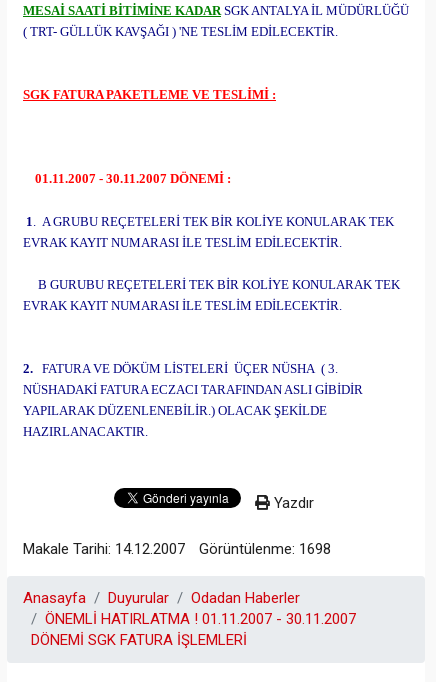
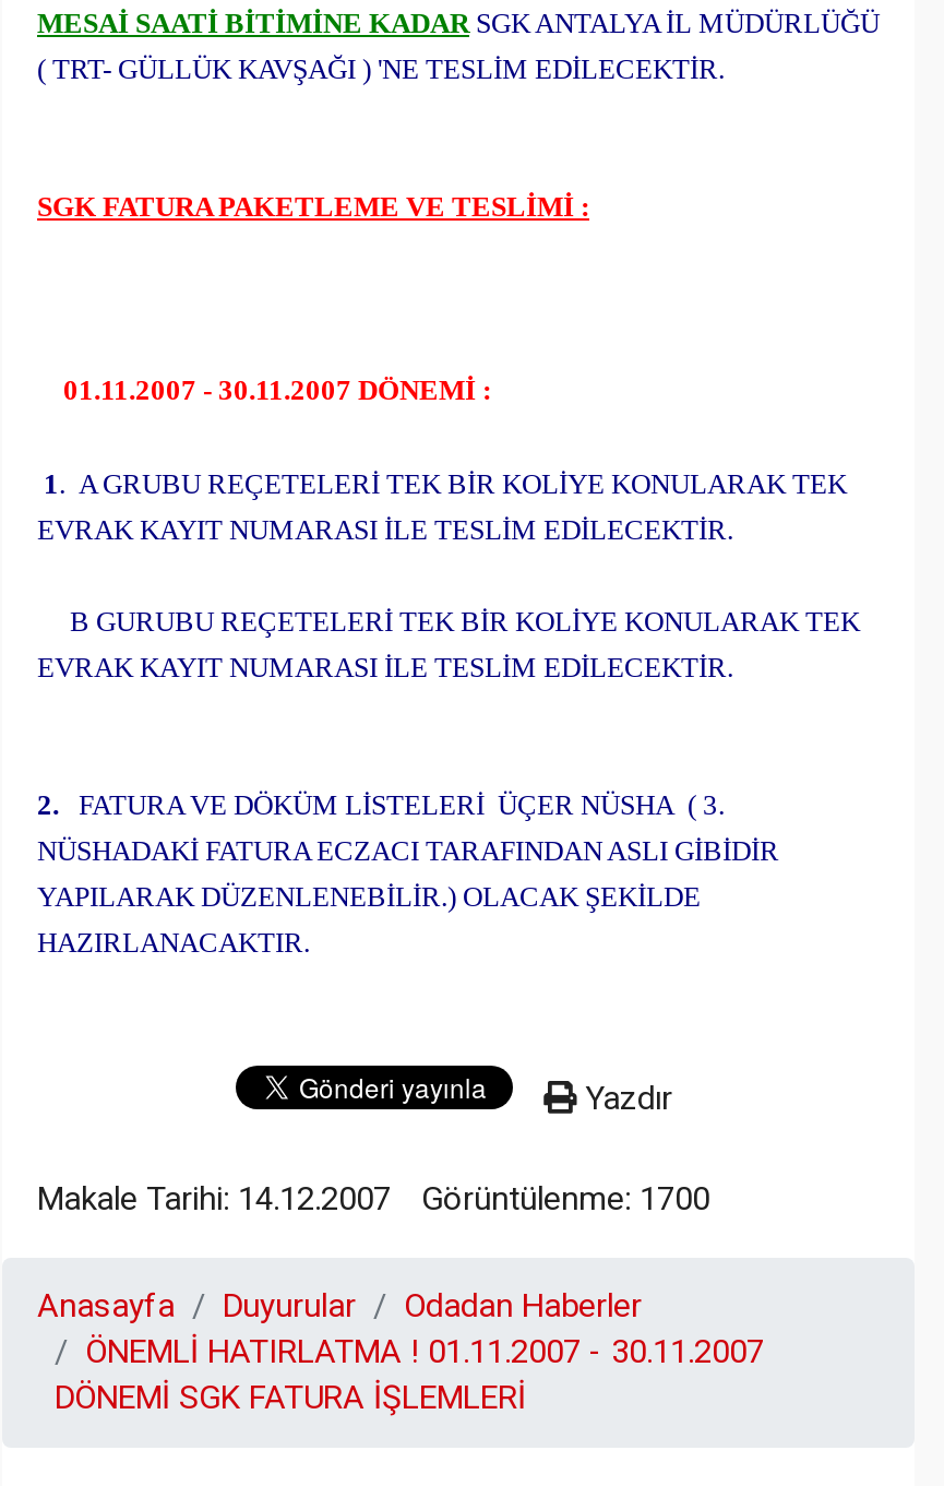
- Görüntülenme: 1698
+ Görüntülenme: 1700
